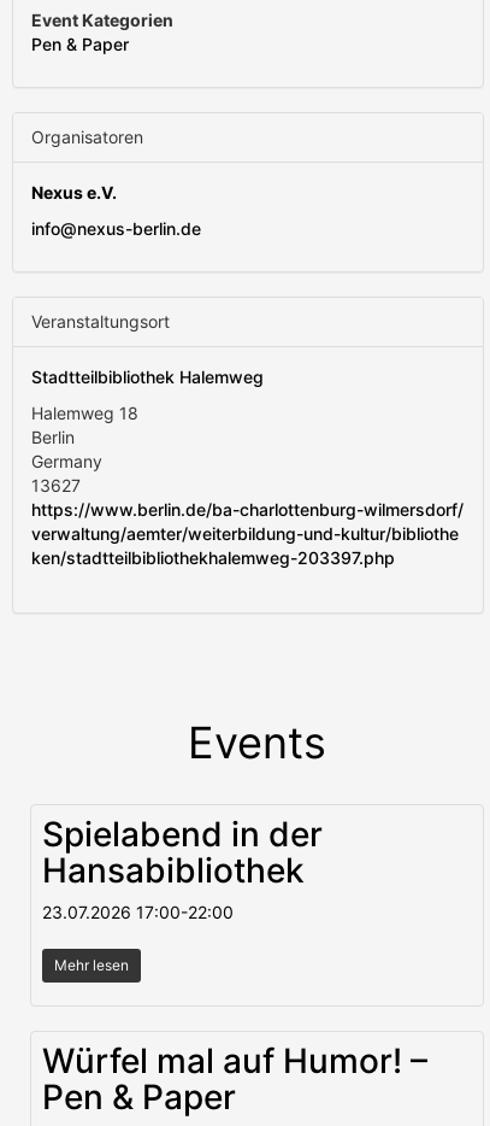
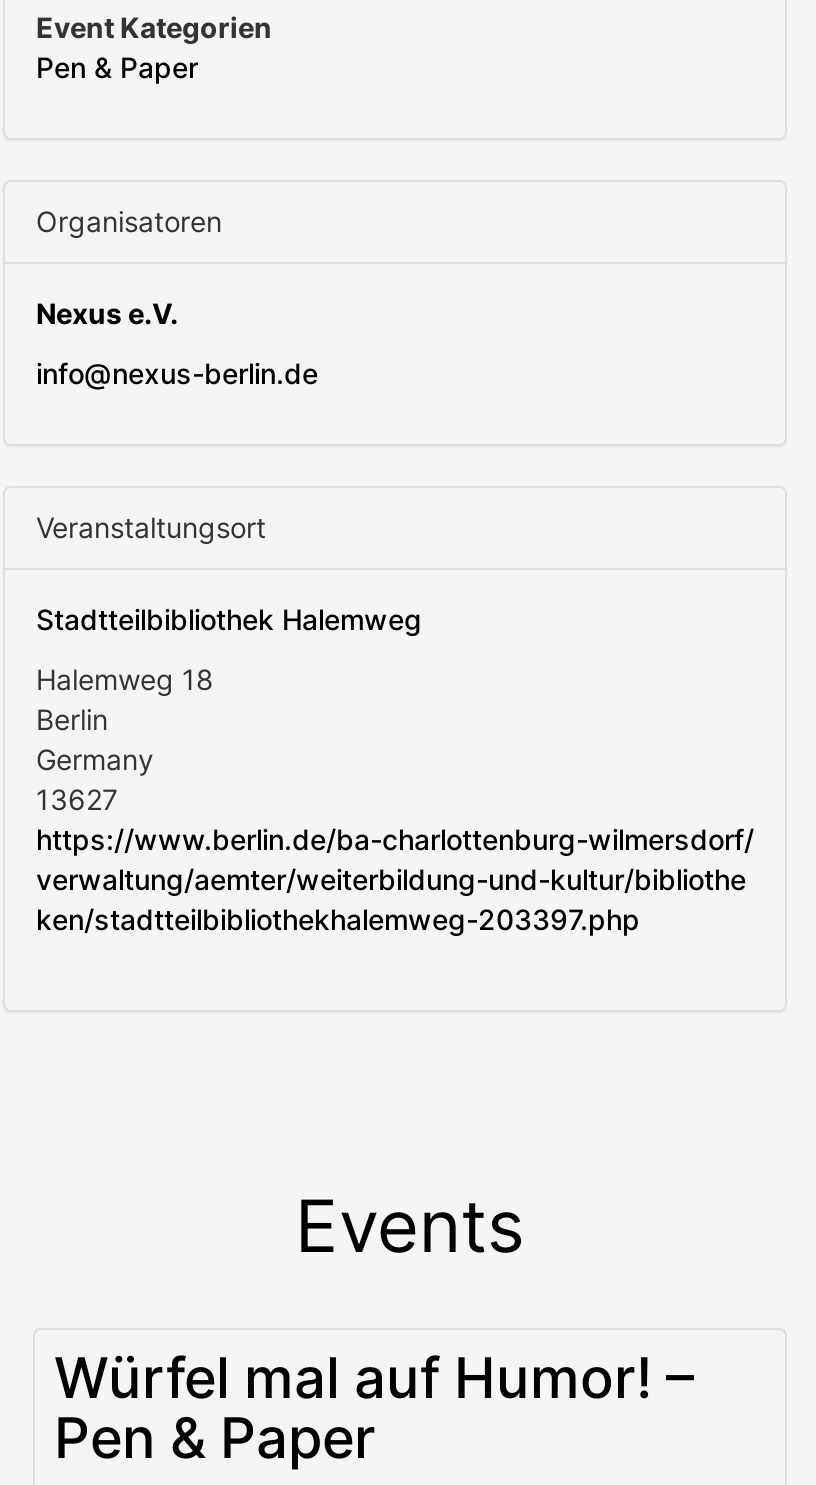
- Spielabend in der
- Hansabibliothek
- 23.07.2026 17:00-22:00
- Mehr lesen
